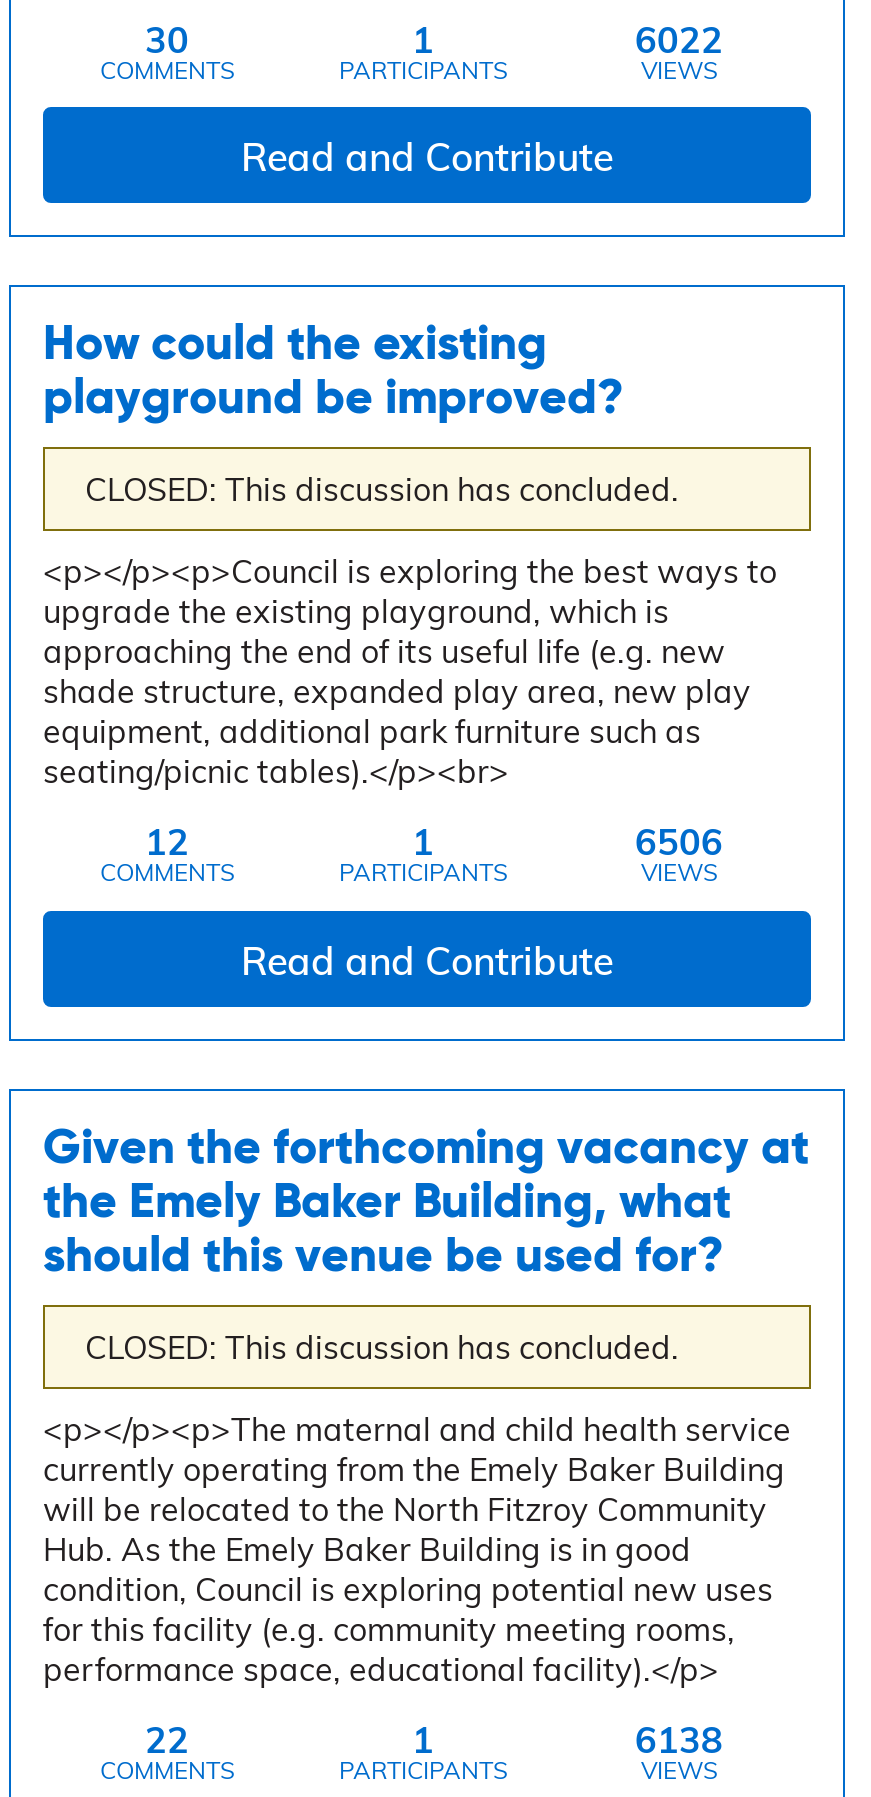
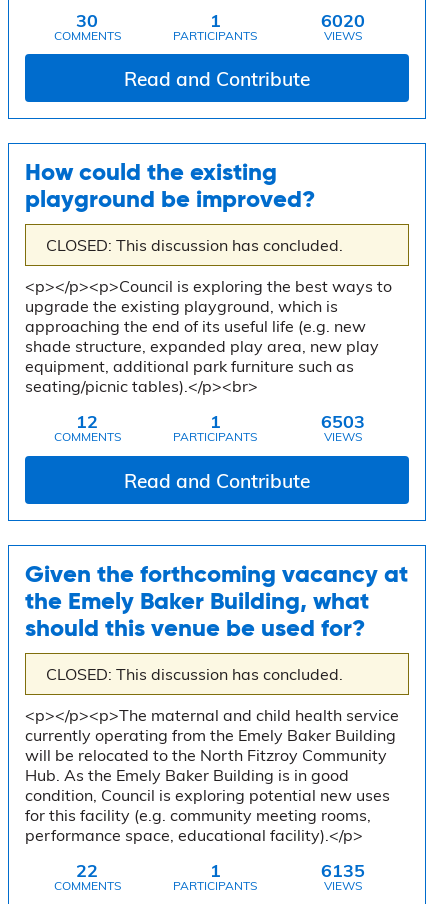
- 6022
+ 6020

- 6506
+ 6503

- 6138
+ 6135
